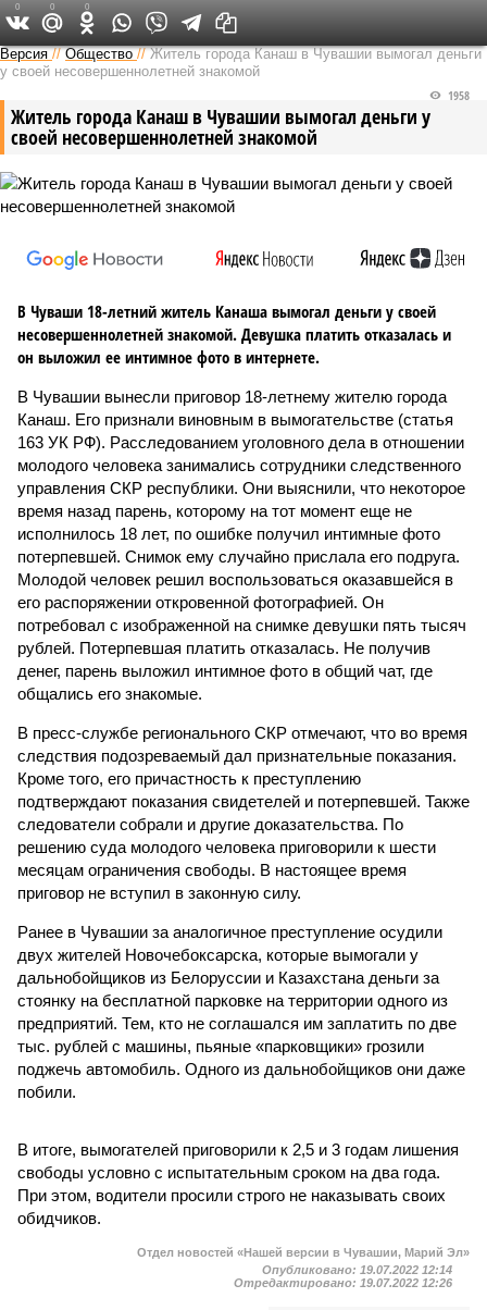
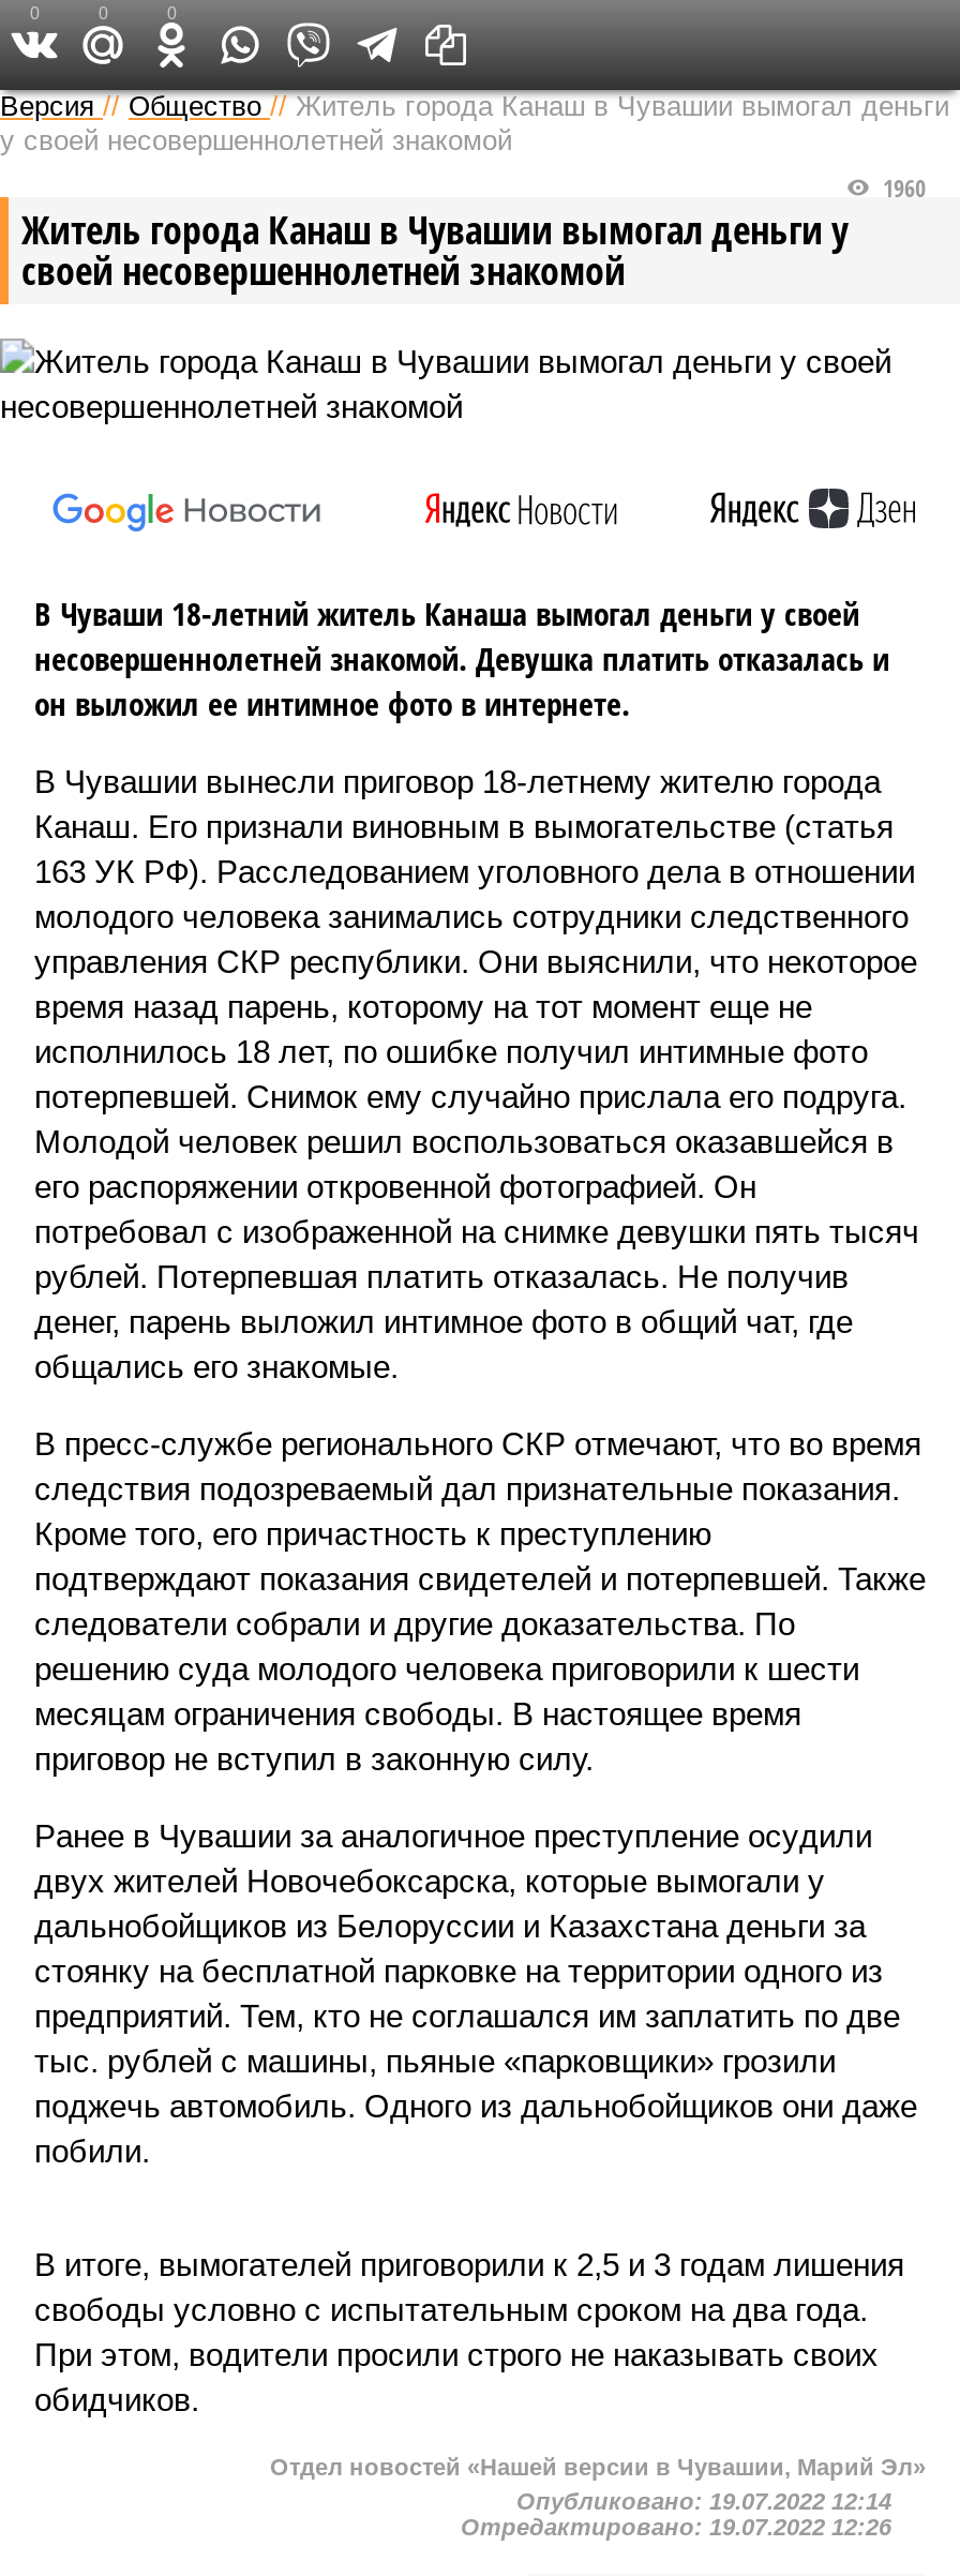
- 1958
+ 1960
